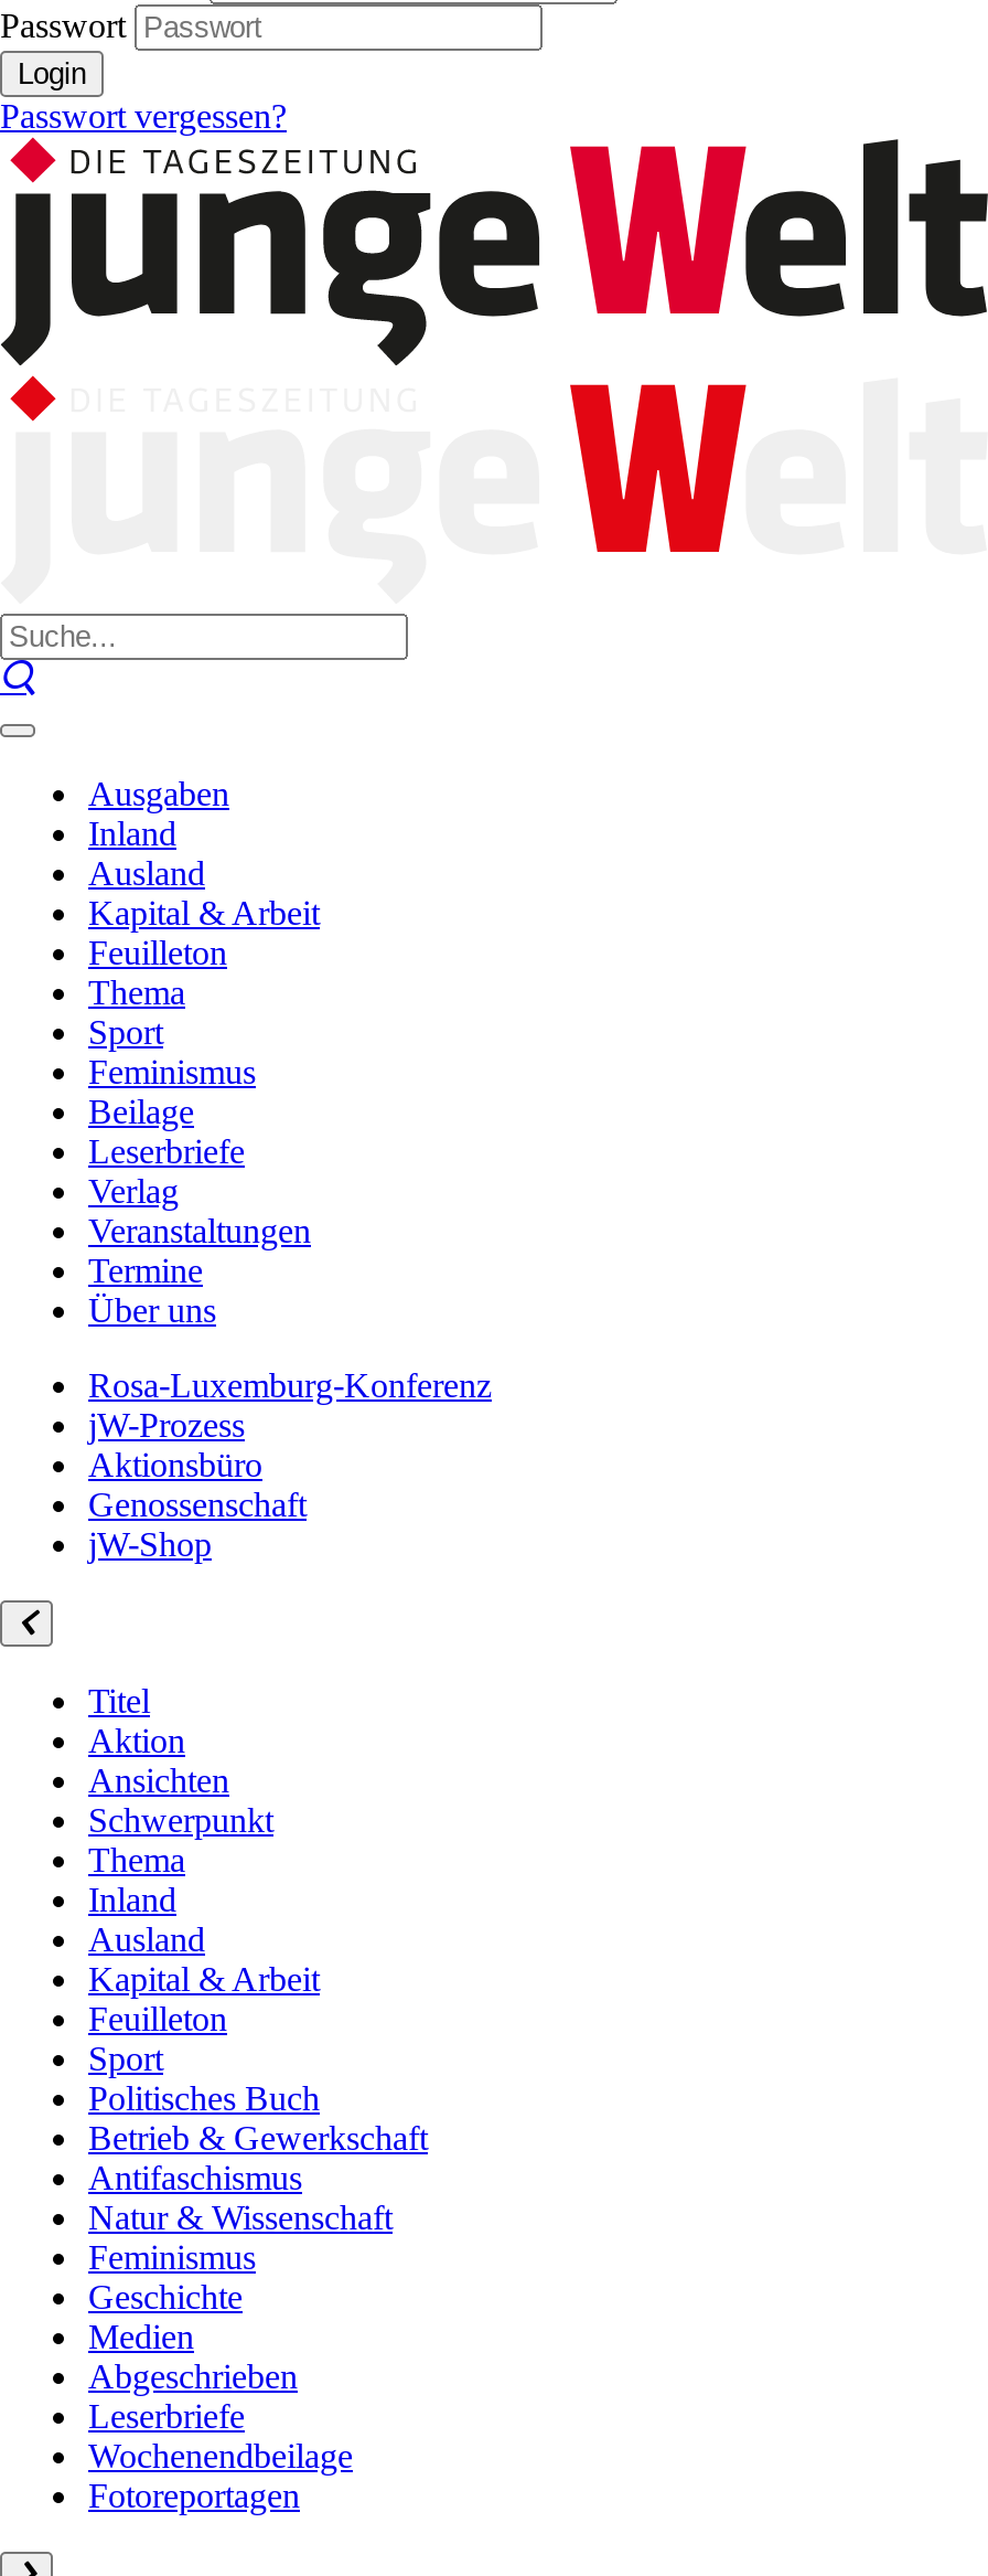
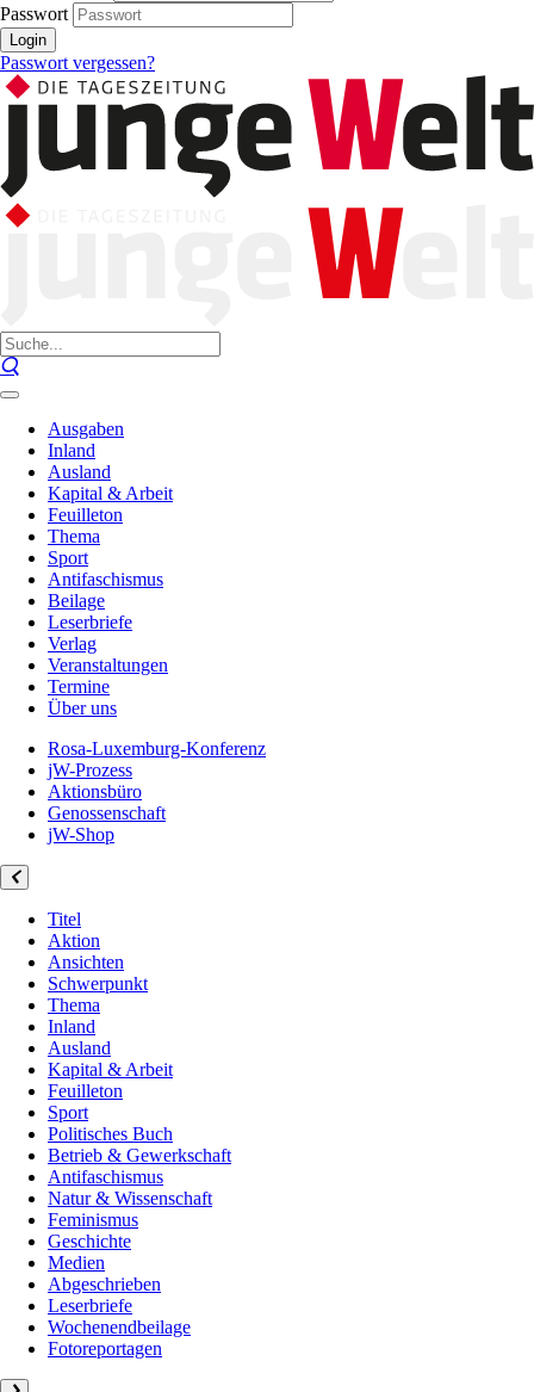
- Feminismus
+ Antifaschismus
